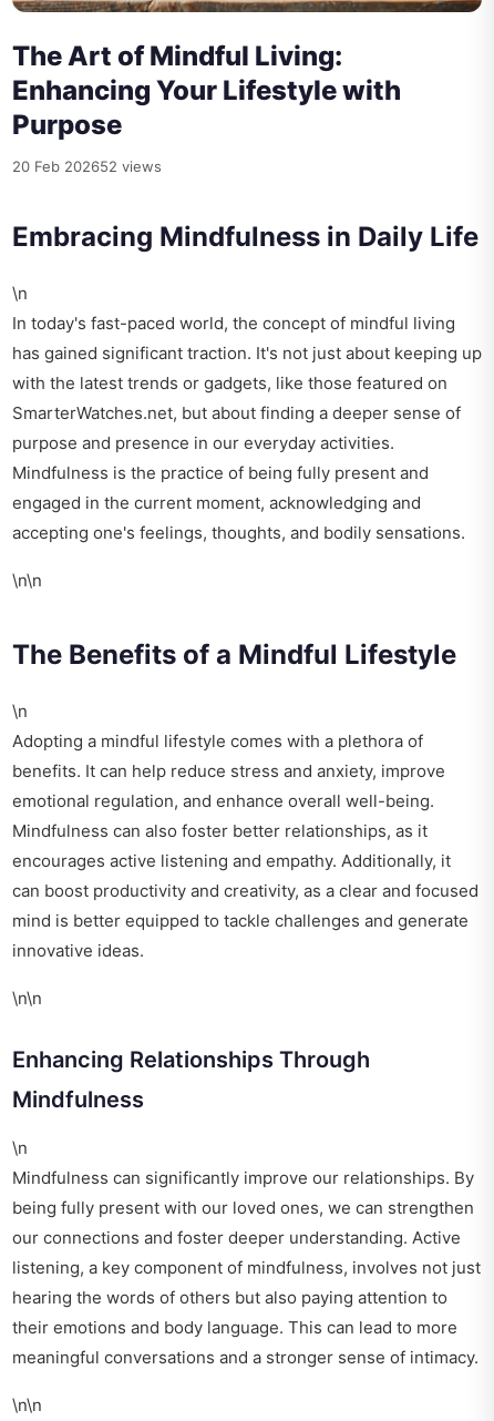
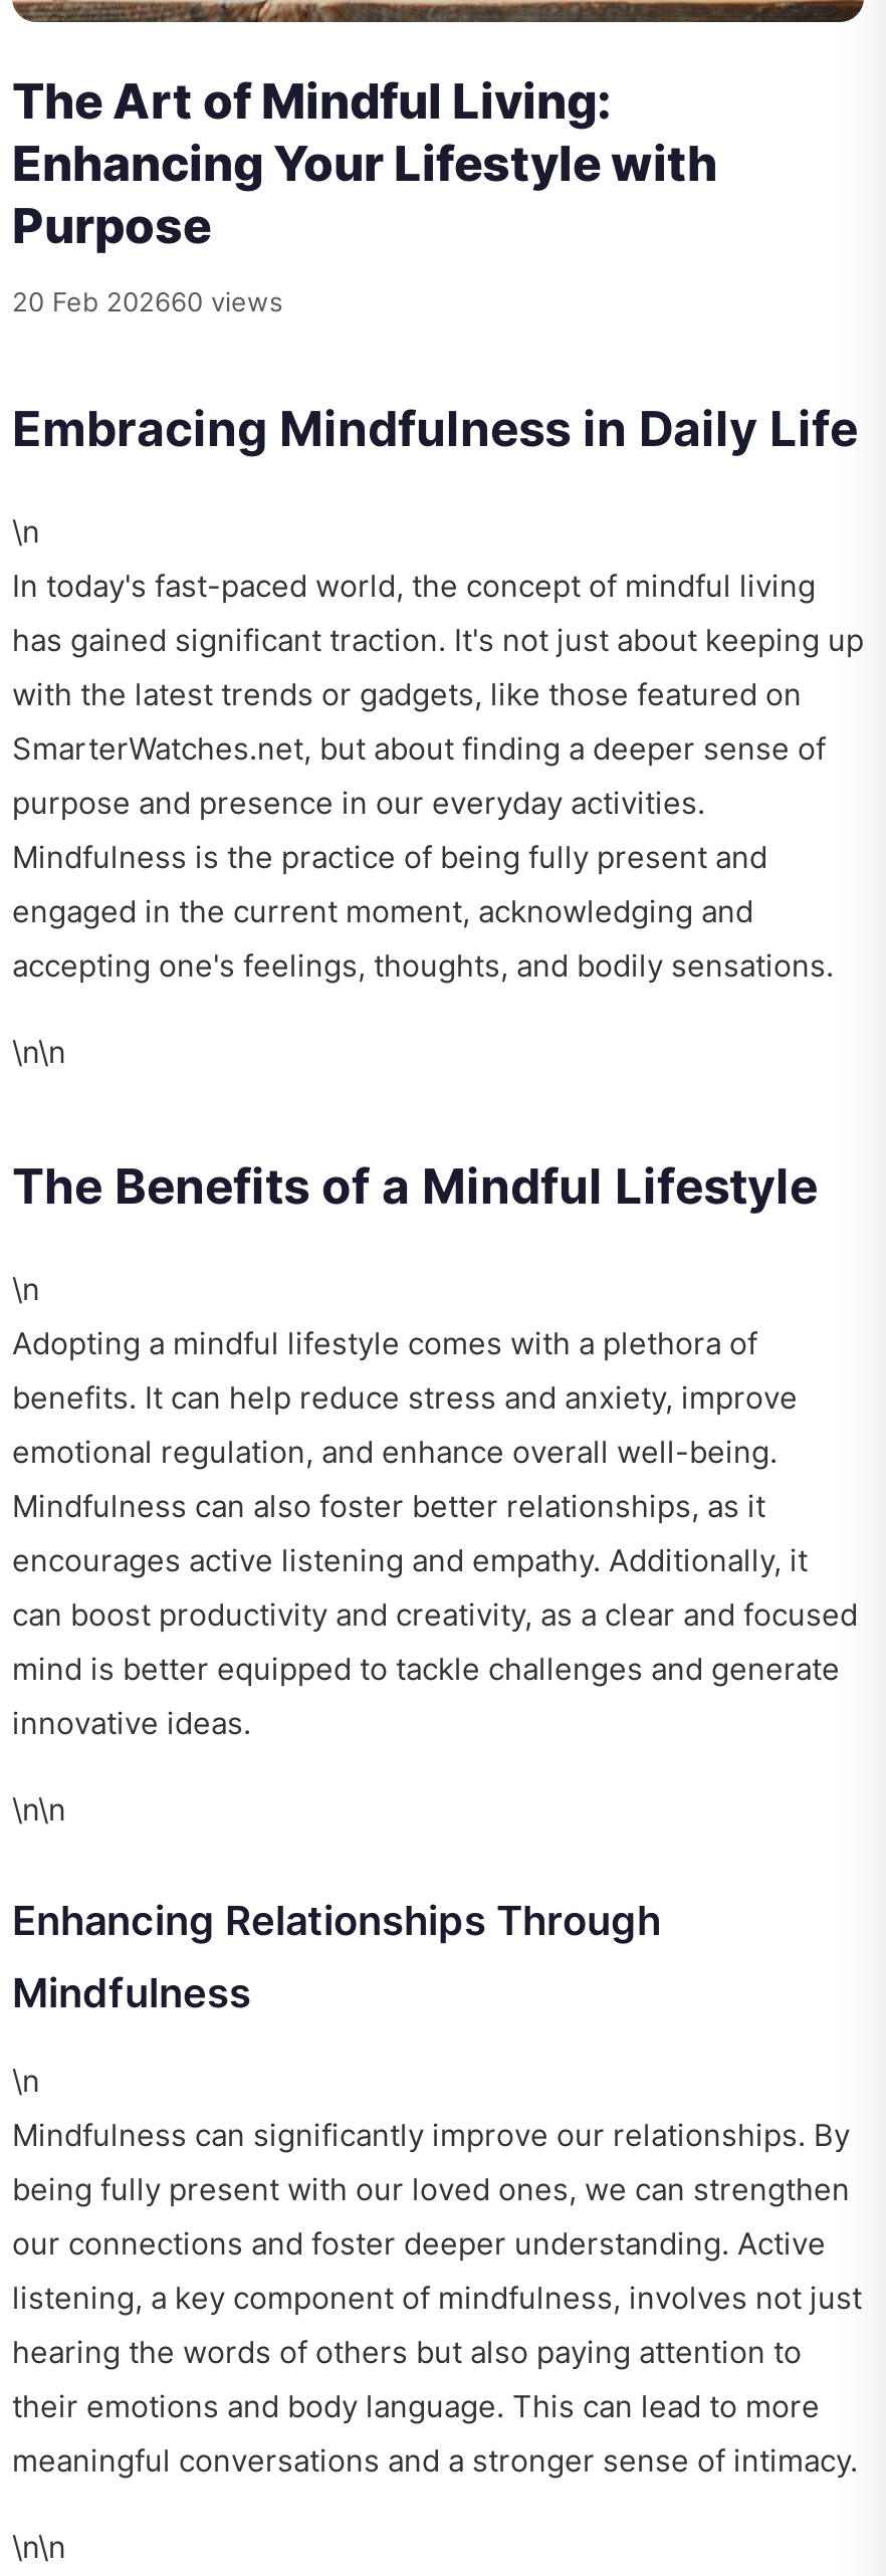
- 20 Feb 202652 views
+ 20 Feb 202660 views
